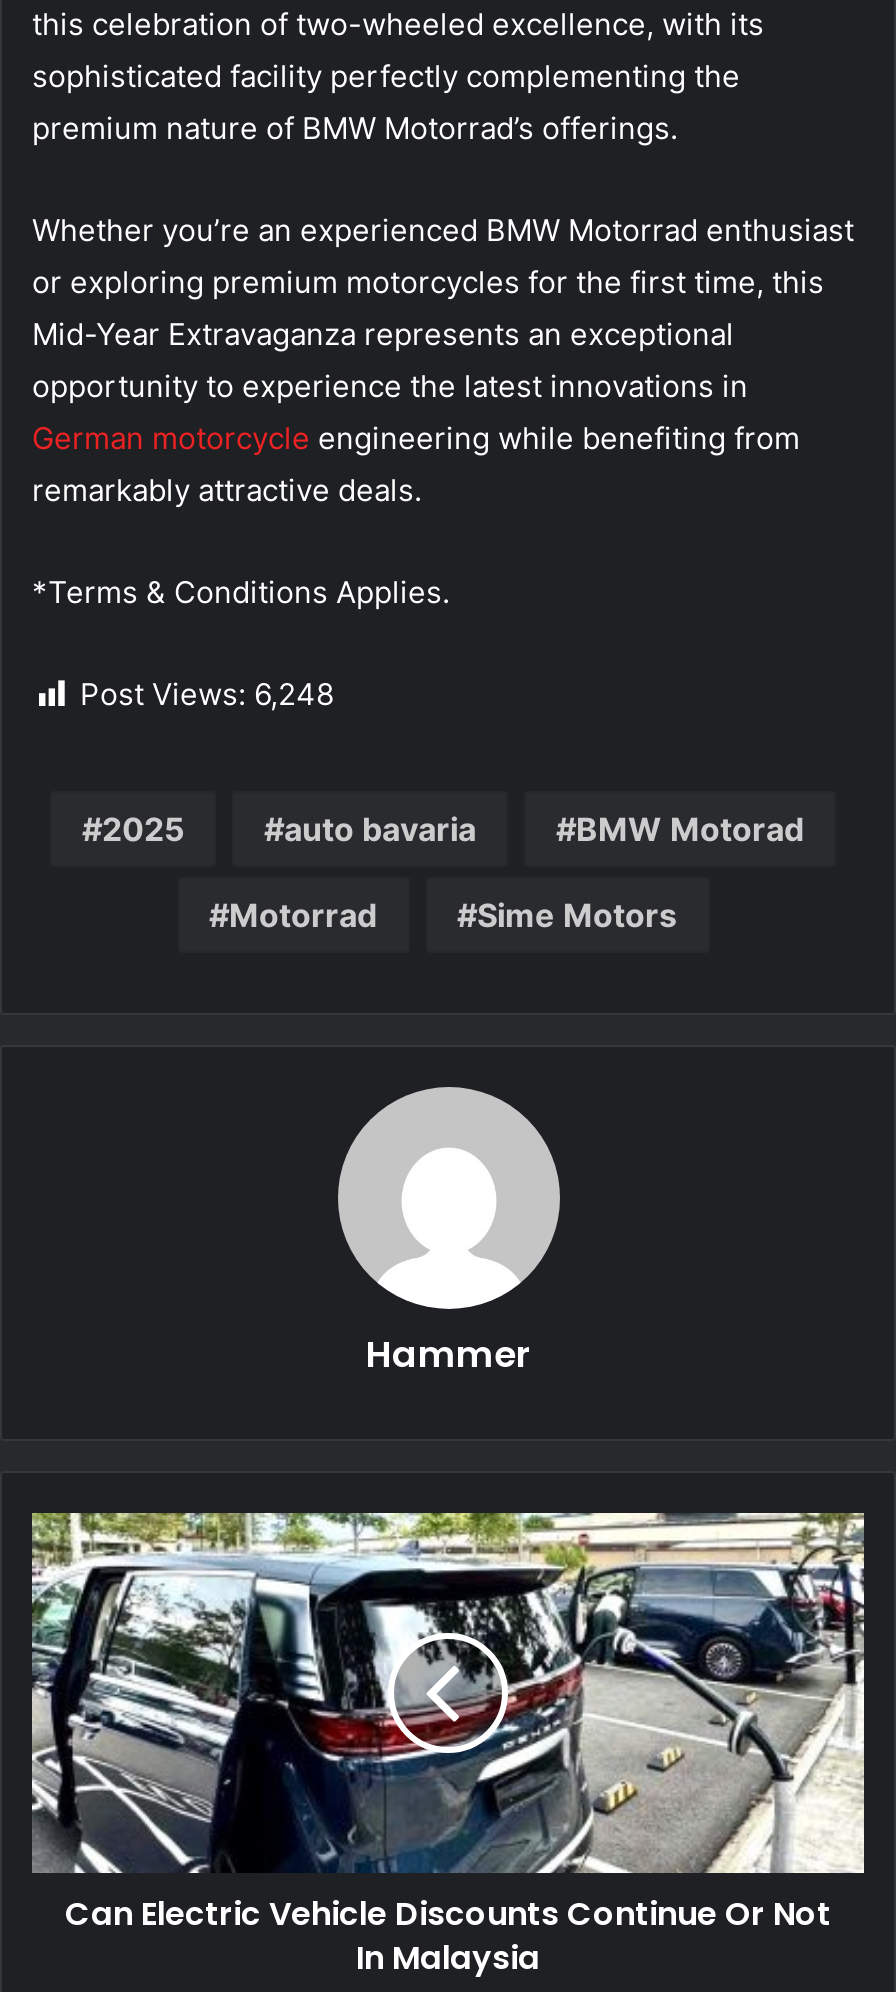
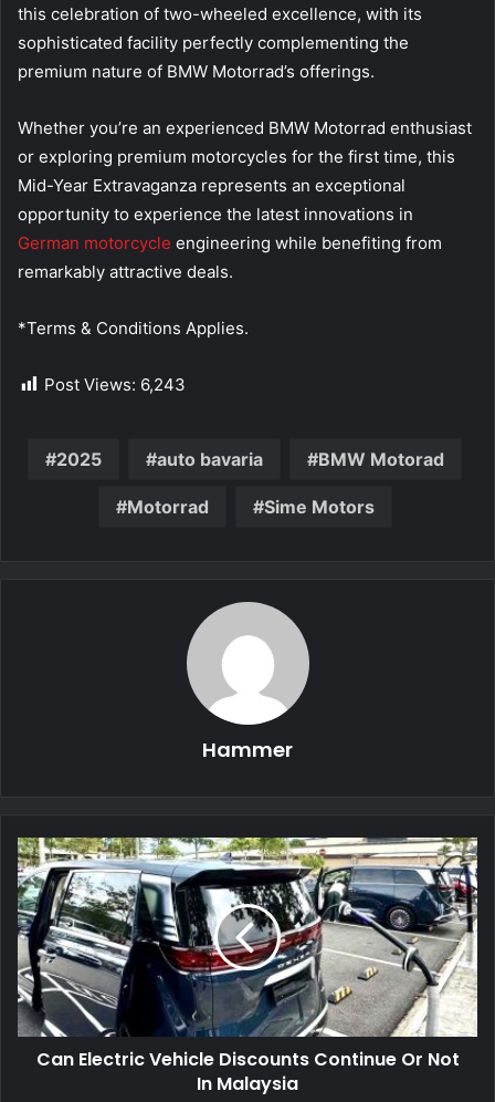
- Post Views: 6,248
+ Post Views: 6,243
